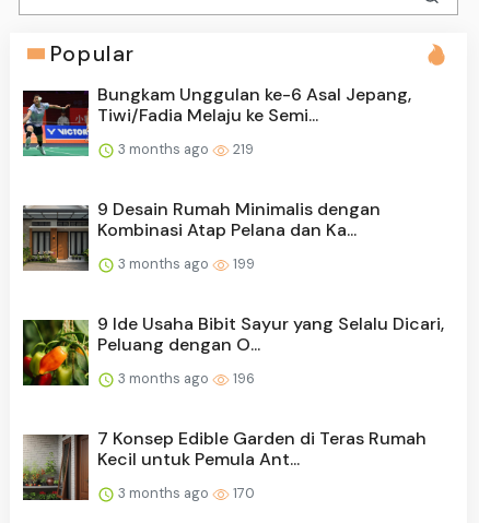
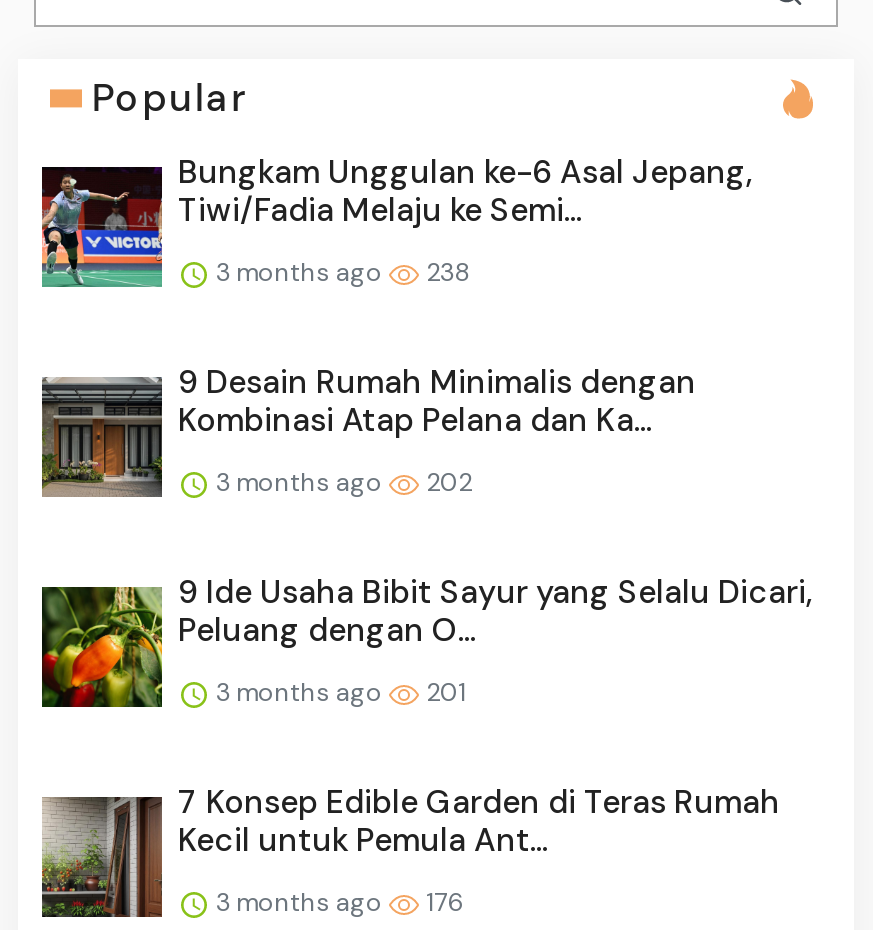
- 3 months ago 219
+ 3 months ago 238

- 3 months ago 199
+ 3 months ago 202

- 3 months ago 196
+ 3 months ago 201

- 3 months ago 170
+ 3 months ago 176
